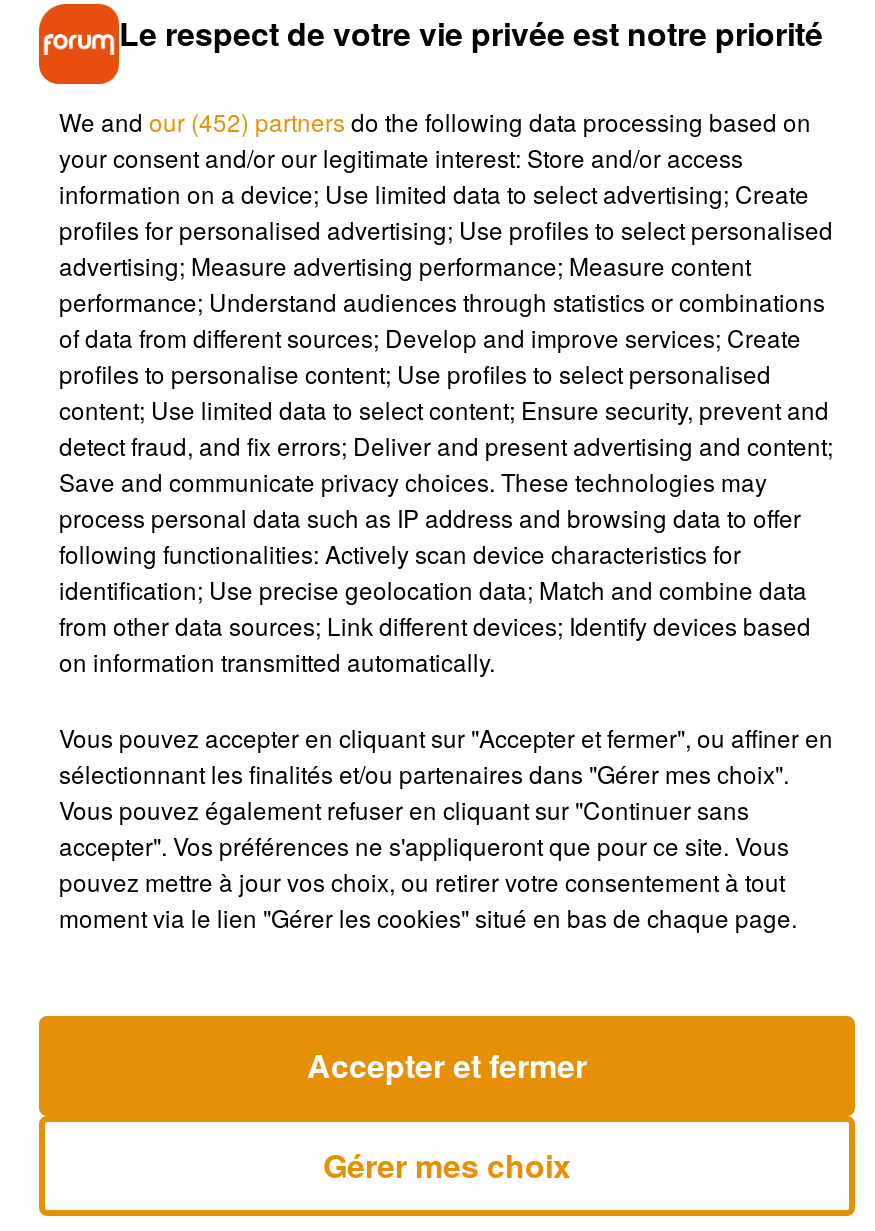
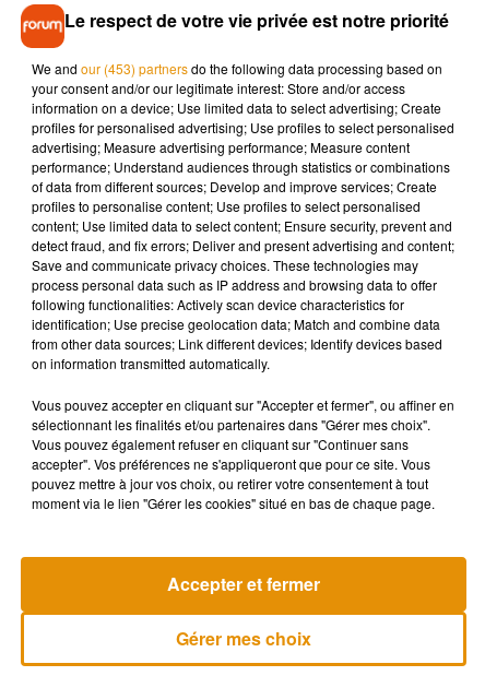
- We and our (452) partners do the following data processing based on
+ We and our (453) partners do the following data processing based on
